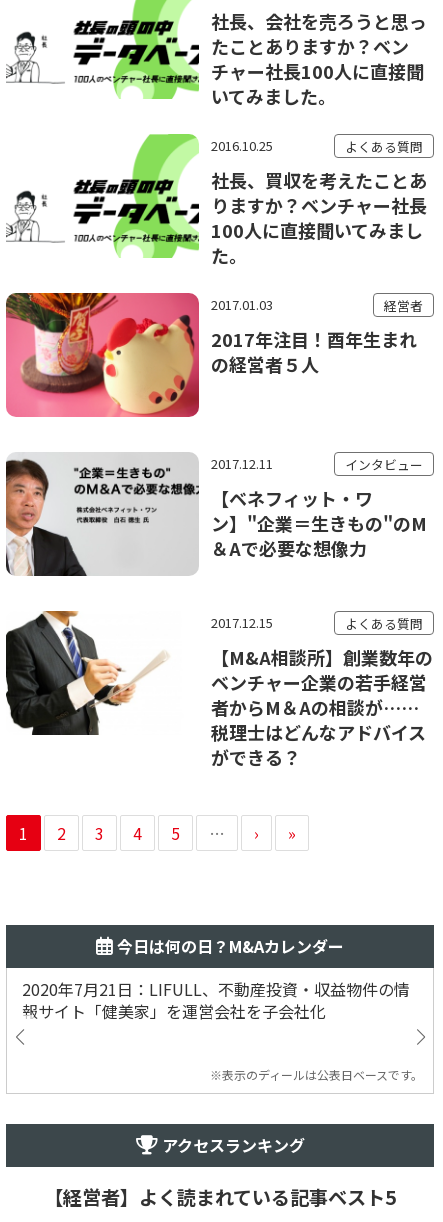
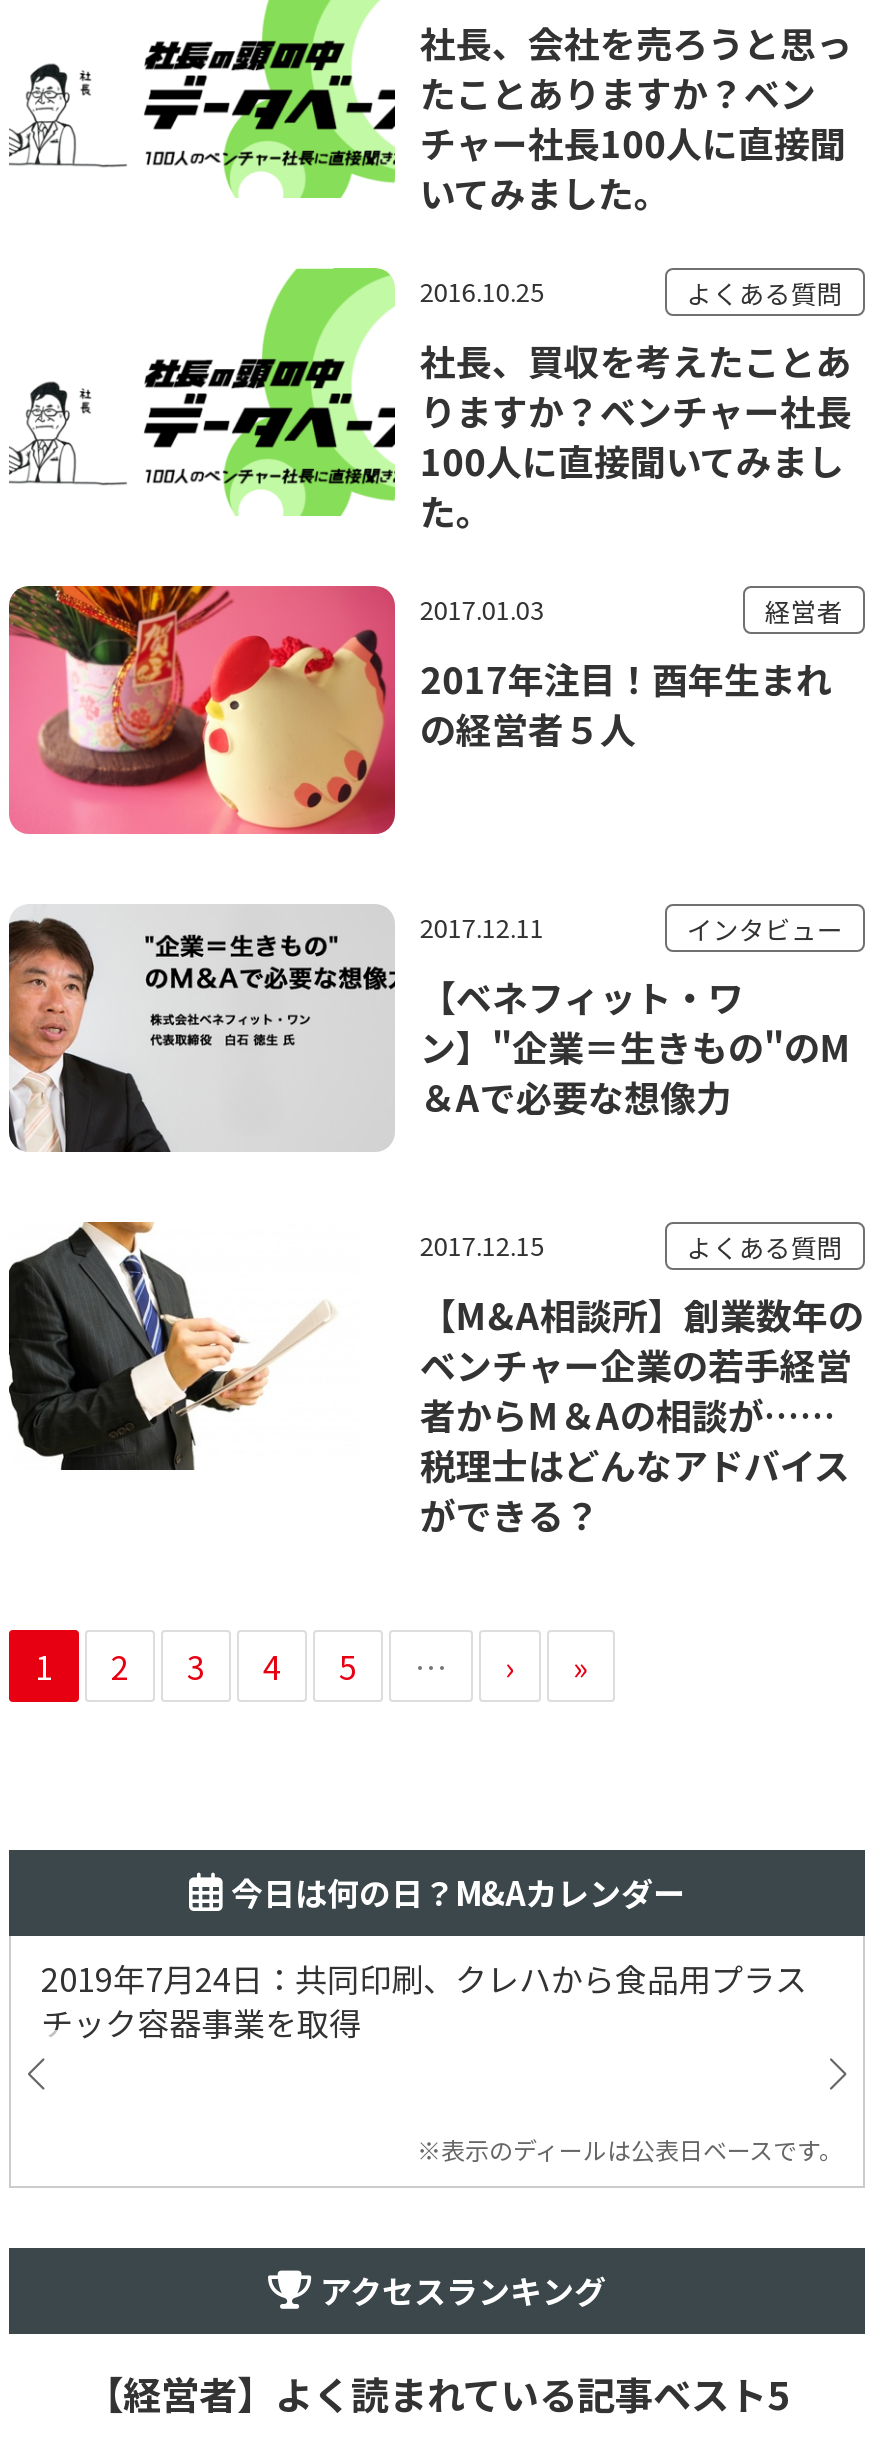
- 2020年7月21日：LIFULL、不動産投資・収益物件の情
- 報サイト「健美家」を運営会社を子会社化
+ 2019年7月24日：共同印刷、クレハから食品用プラス
+ チック容器事業を取得
